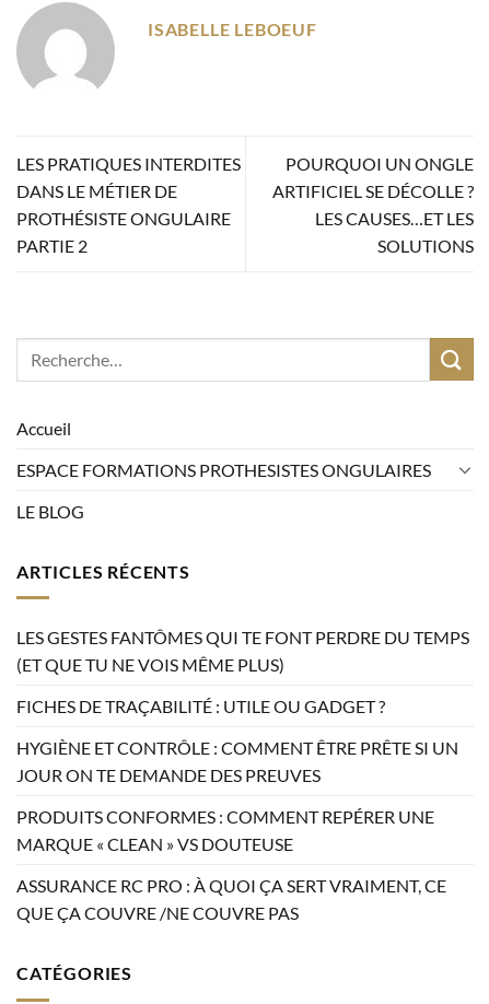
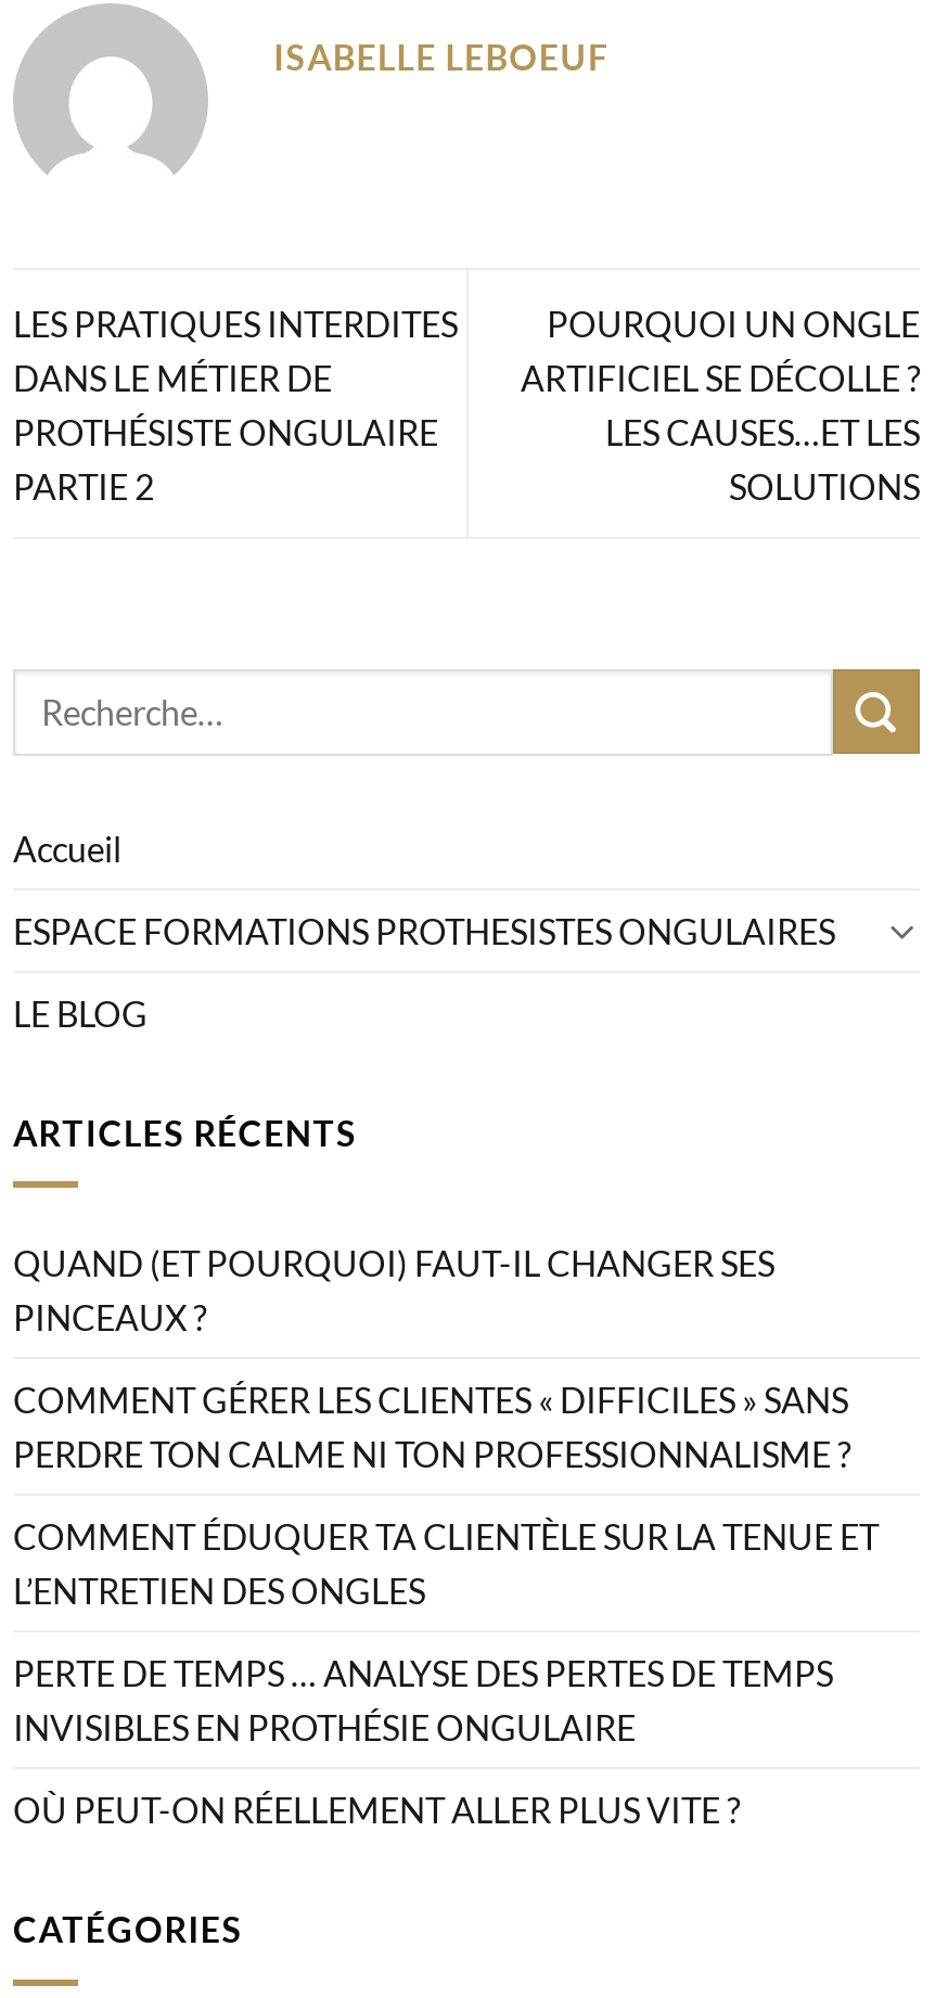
- LES GESTES FANTÔMES QUI TE FONT PERDRE DU TEMPS
- (ET QUE TU NE VOIS MÊME PLUS)
+ QUAND (ET POURQUOI) FAUT-IL CHANGER SES
+ PINCEAUX ?

- FICHES DE TRAÇABILITÉ : UTILE OU GADGET ?
+ COMMENT GÉRER LES CLIENTES « DIFFICILES » SANS
+ PERDRE TON CALME NI TON PROFESSIONNALISME ?

- HYGIÈNE ET CONTRÔLE : COMMENT ÊTRE PRÊTE SI UN
- JOUR ON TE DEMANDE DES PREUVES
+ COMMENT ÉDUQUER TA CLIENTÈLE SUR LA TENUE ET
+ L’ENTRETIEN DES ONGLES

- PRODUITS CONFORMES : COMMENT REPÉRER UNE
- MARQUE « CLEAN » VS DOUTEUSE
+ PERTE DE TEMPS … ANALYSE DES PERTES DE TEMPS
+ INVISIBLES EN PROTHÉSIE ONGULAIRE

- ASSURANCE RC PRO : À QUOI ÇA SERT VRAIMENT, CE
- QUE ÇA COUVRE /NE COUVRE PAS
+ OÙ PEUT-ON RÉELLEMENT ALLER PLUS VITE ?
